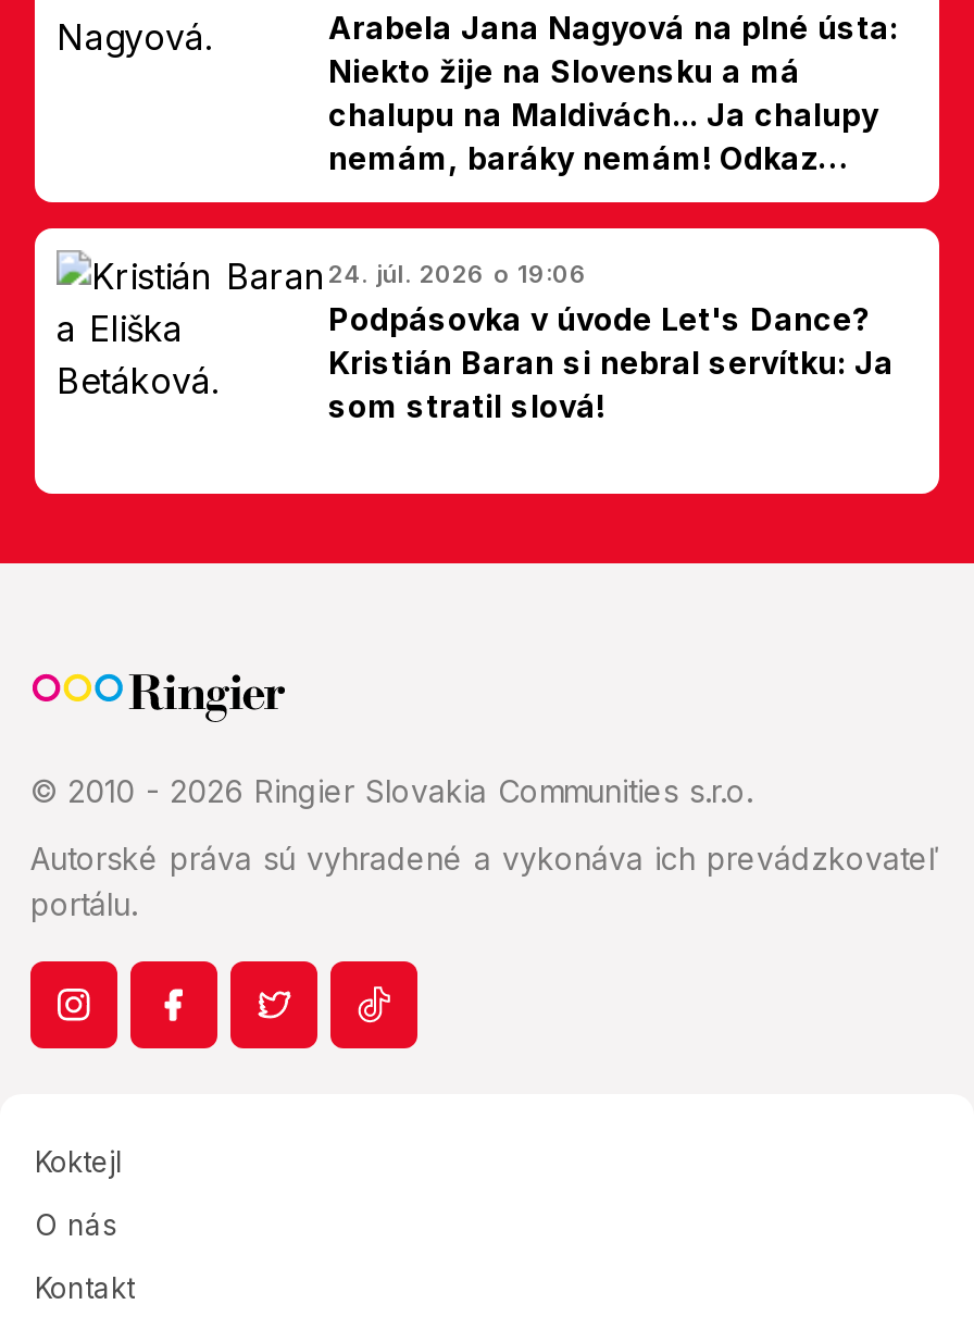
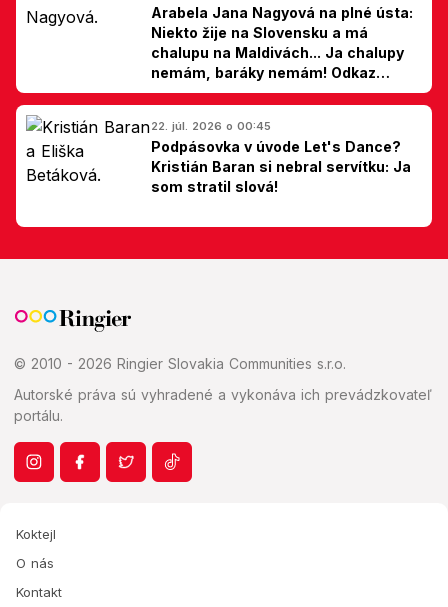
- 24. júl. 2026 o 19:06
+ 22. júl. 2026 o 00:45
